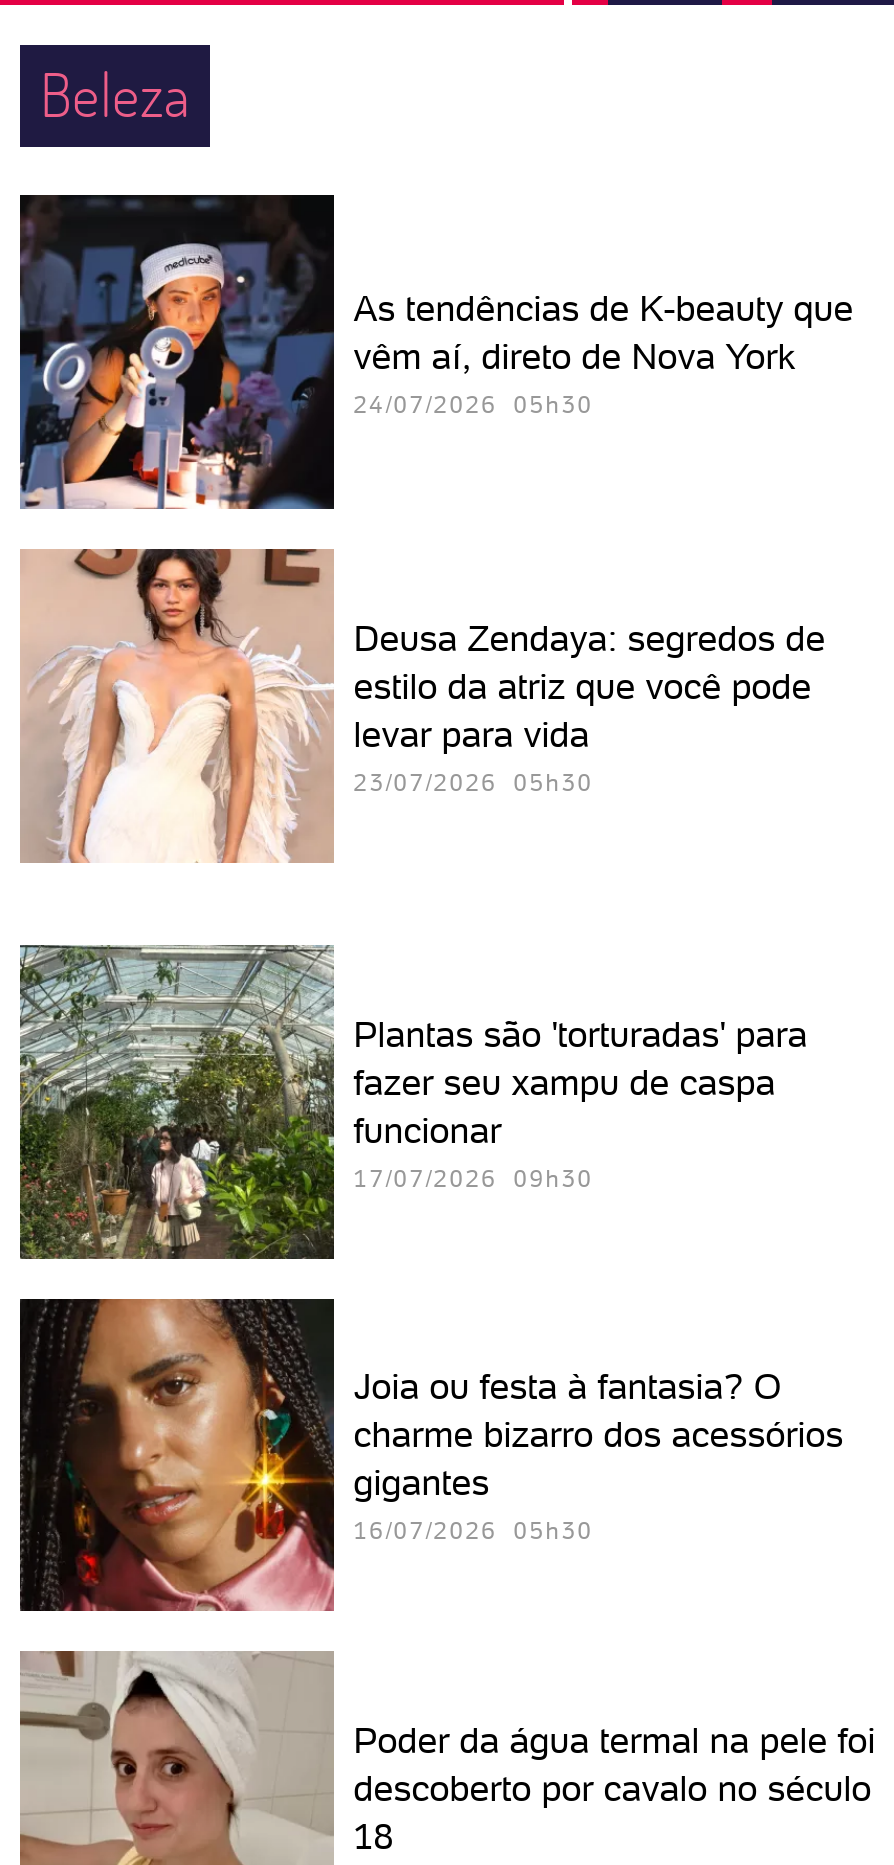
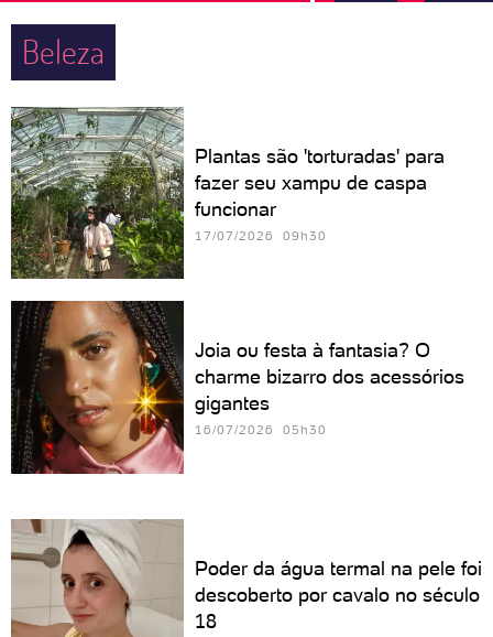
- [image]
- As tendências de K-beauty que
- vêm aí, direto de Nova York
- 24/07/2026 05h30

- [image]
- Deusa Zendaya: segredos de
- estilo da atriz que você pode
- levar para vida
- 23/07/2026 05h30

moved up: [image] | Plantas são 'torturadas' para | fazer seu xampu de caspa | ... | gigantes | 16/07/2026 05h30
